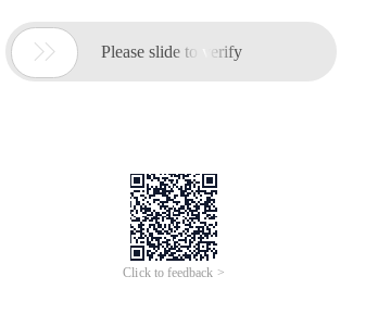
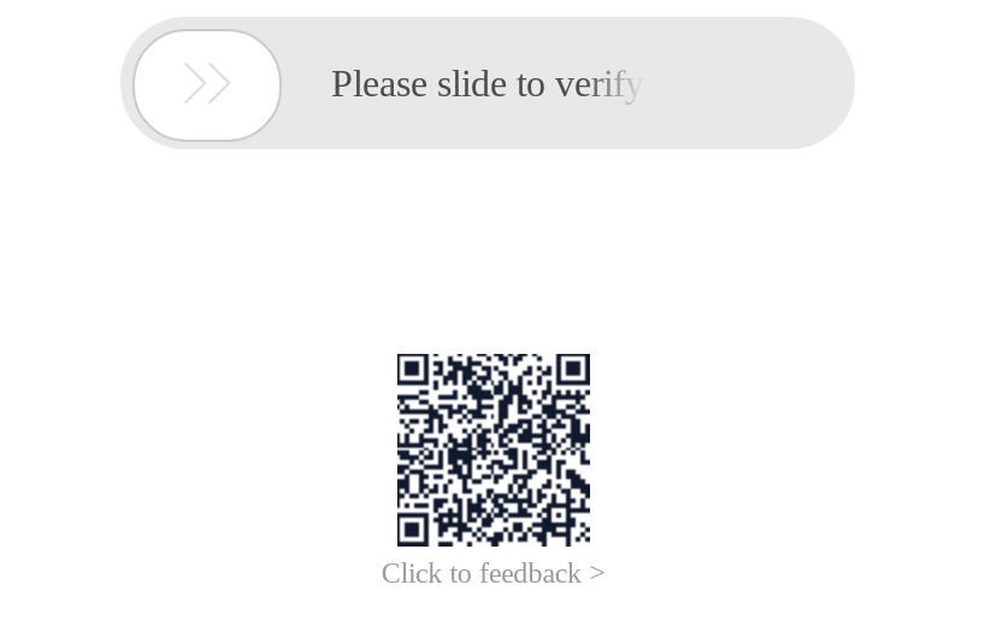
- [image]
+ [image]
